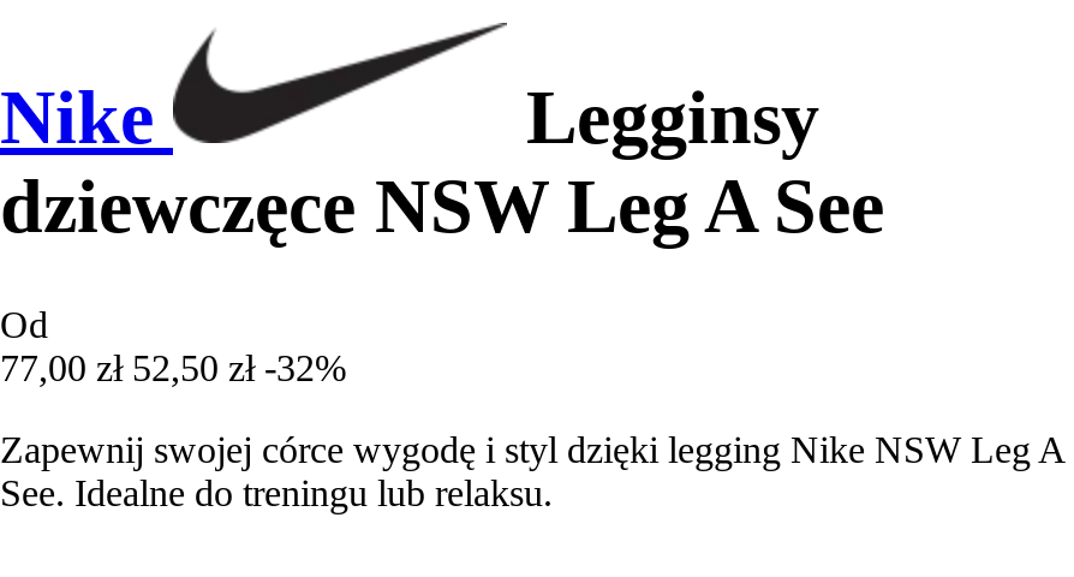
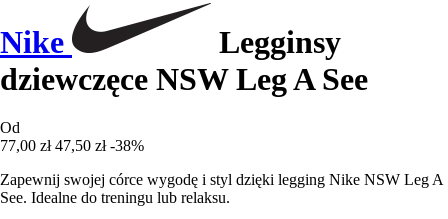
- 77,00 zł 52,50 zł -32%
+ 77,00 zł 47,50 zł -38%
